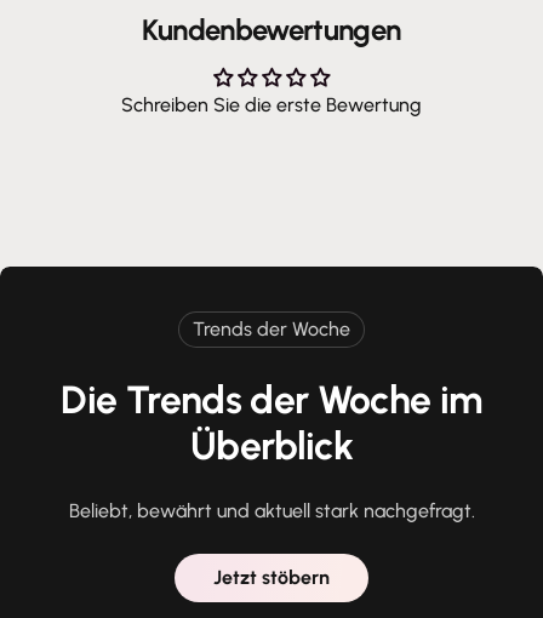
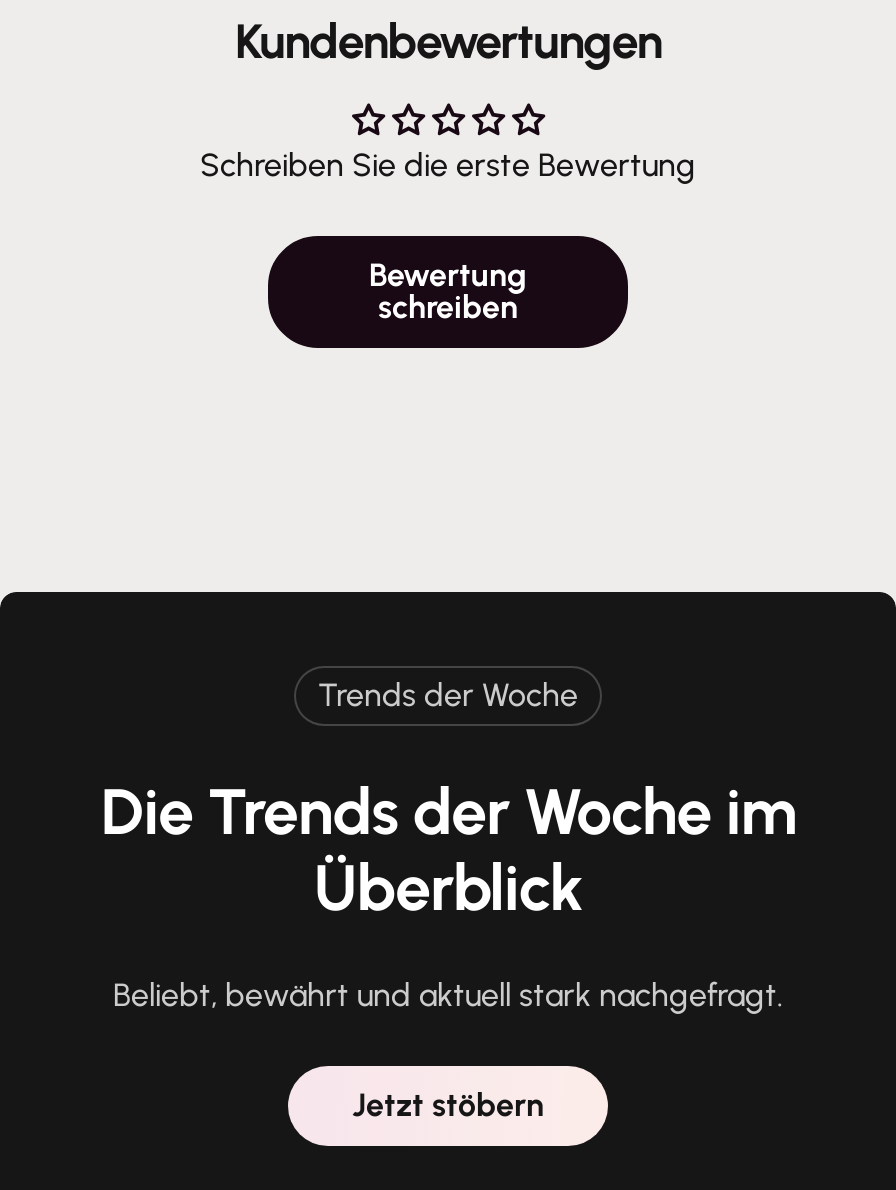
+ Bewertung
+ schreiben
